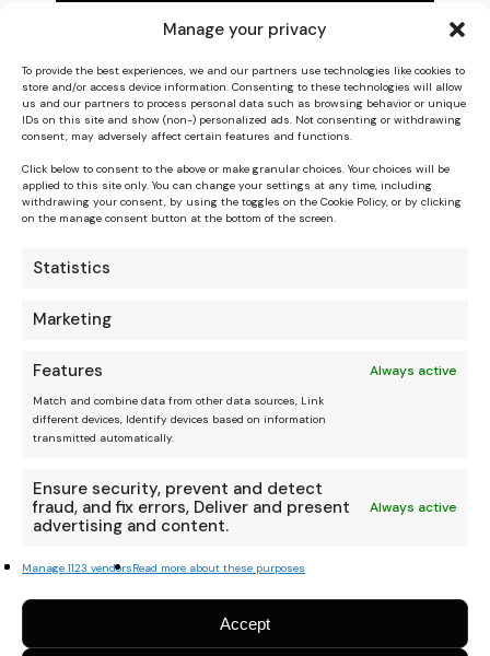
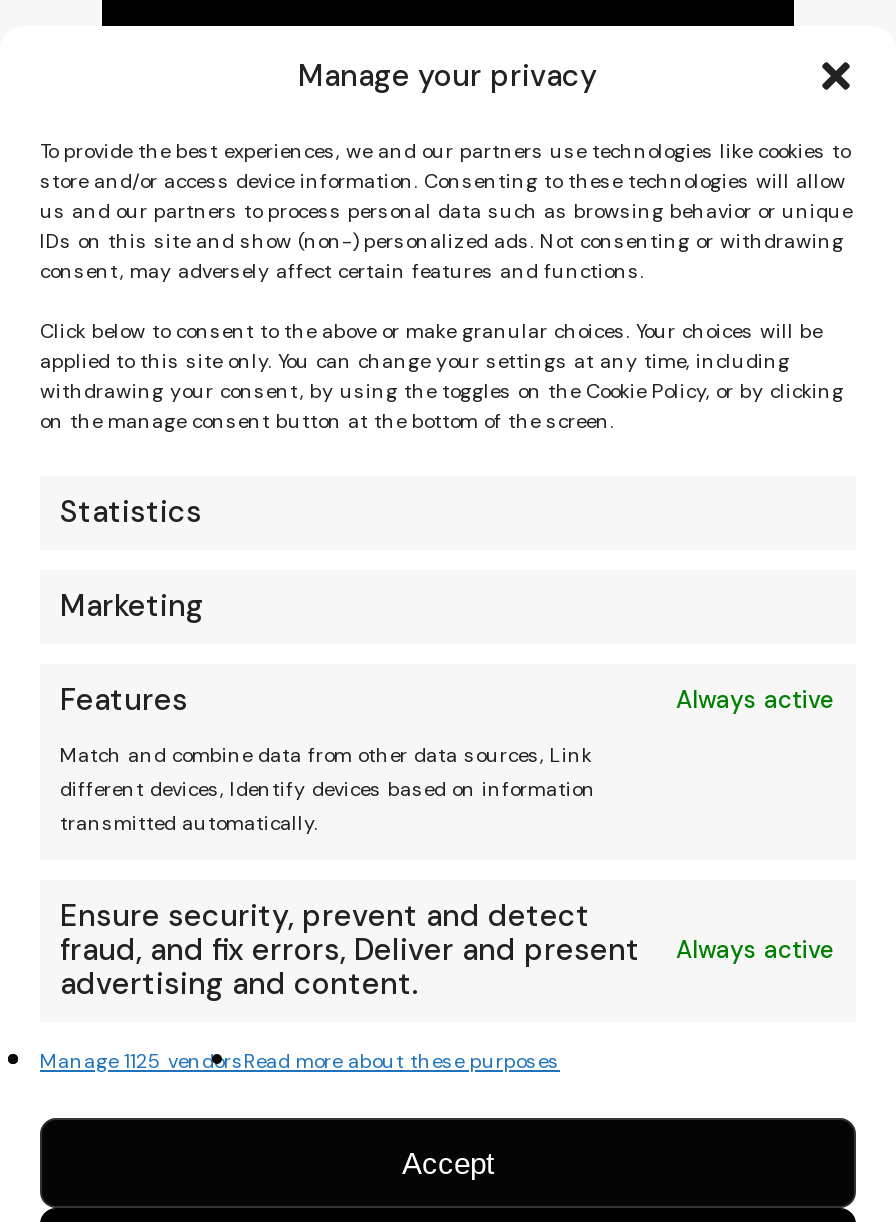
- Manage 1123 vendorsRead more about these purposes
+ Manage 1125 vendorsRead more about these purposes
